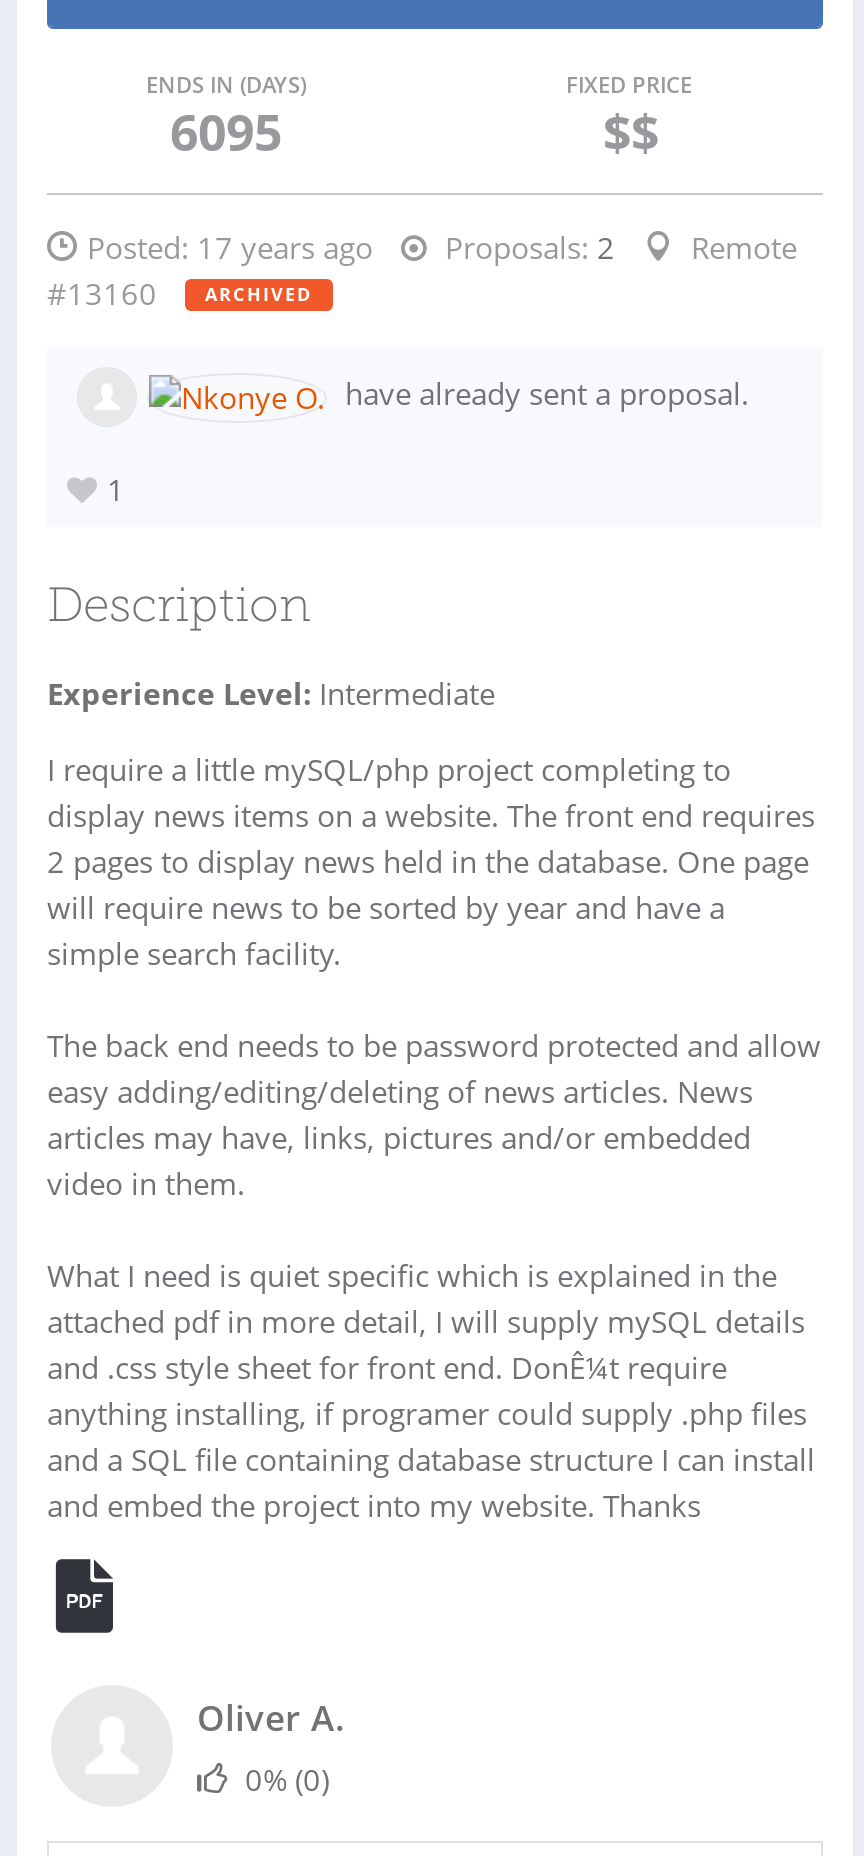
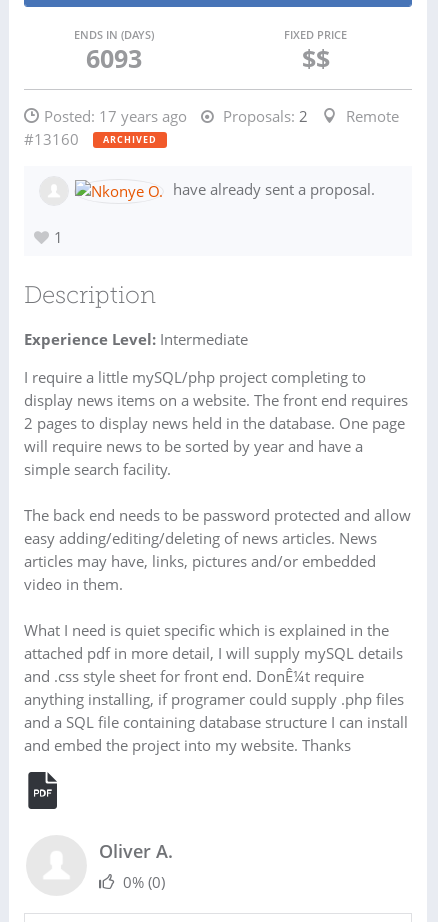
- 6095
+ 6093
